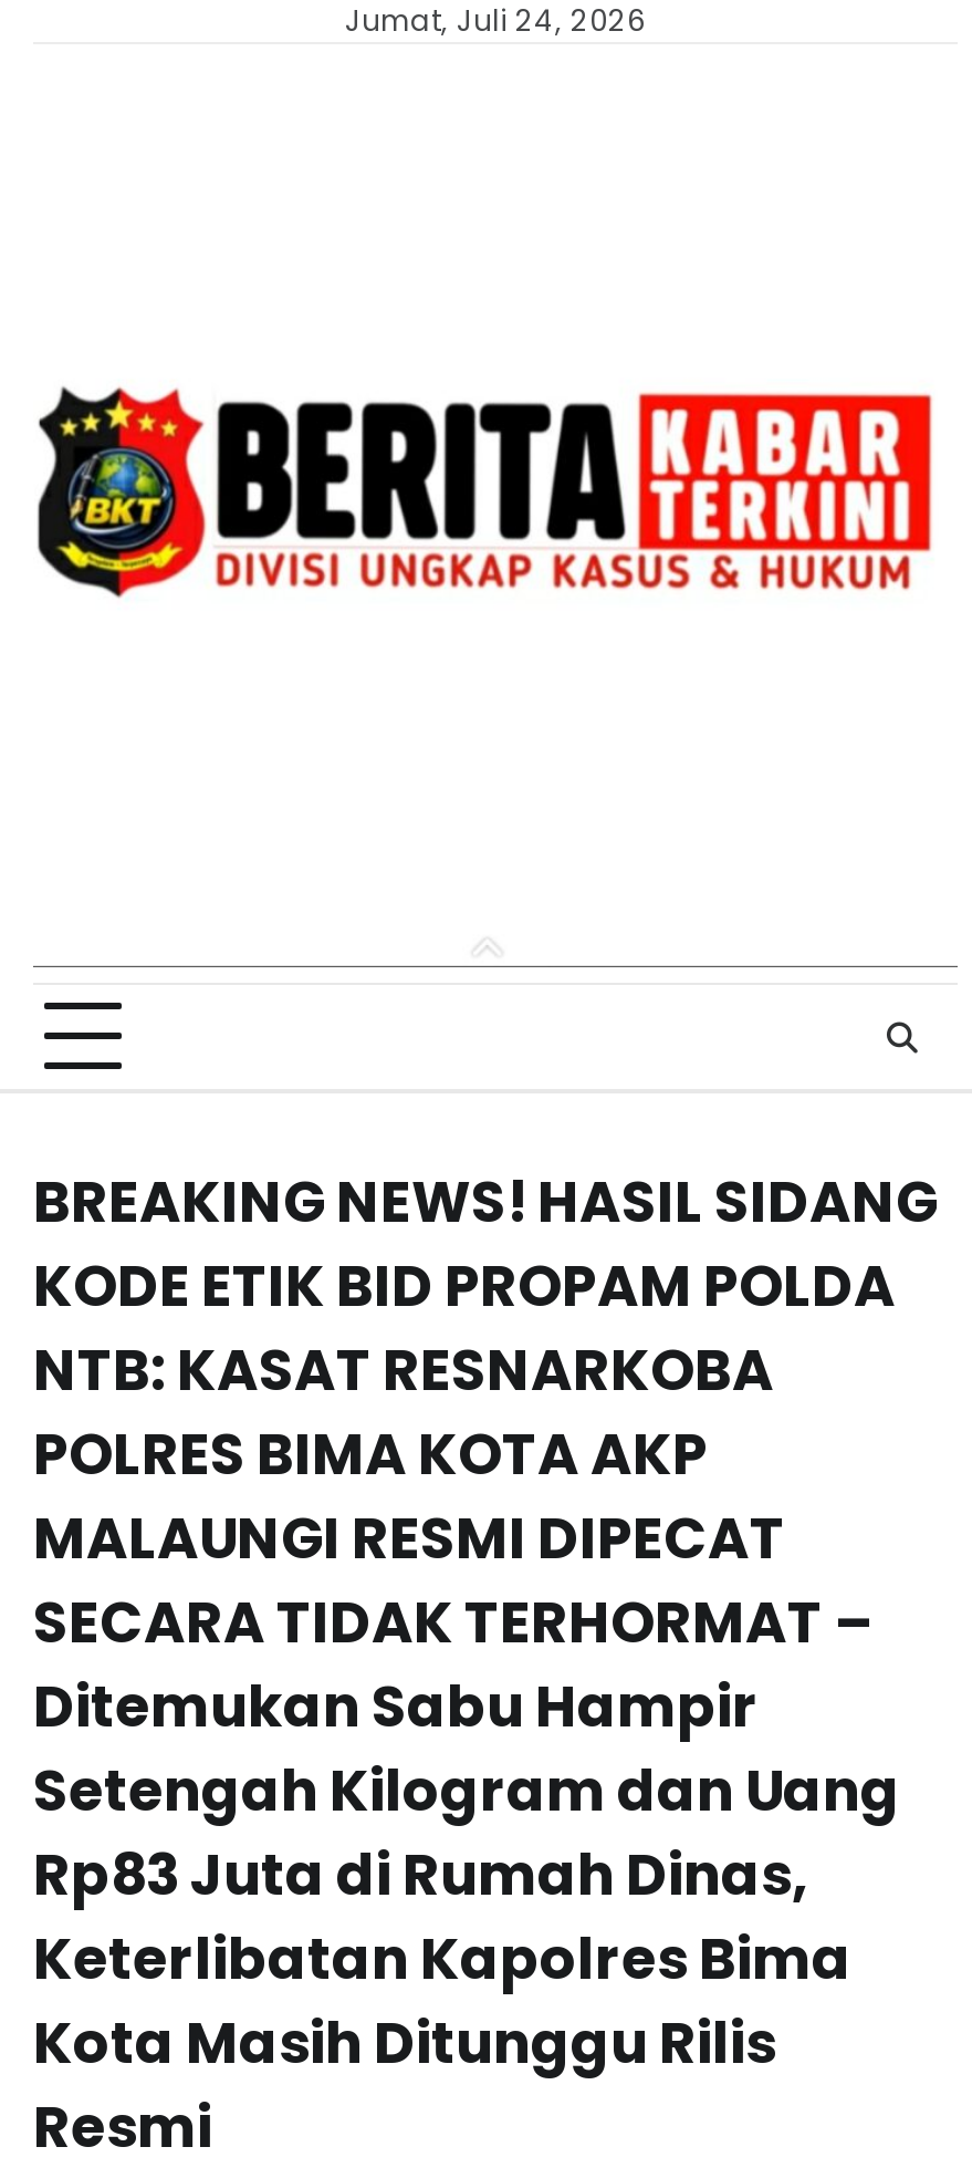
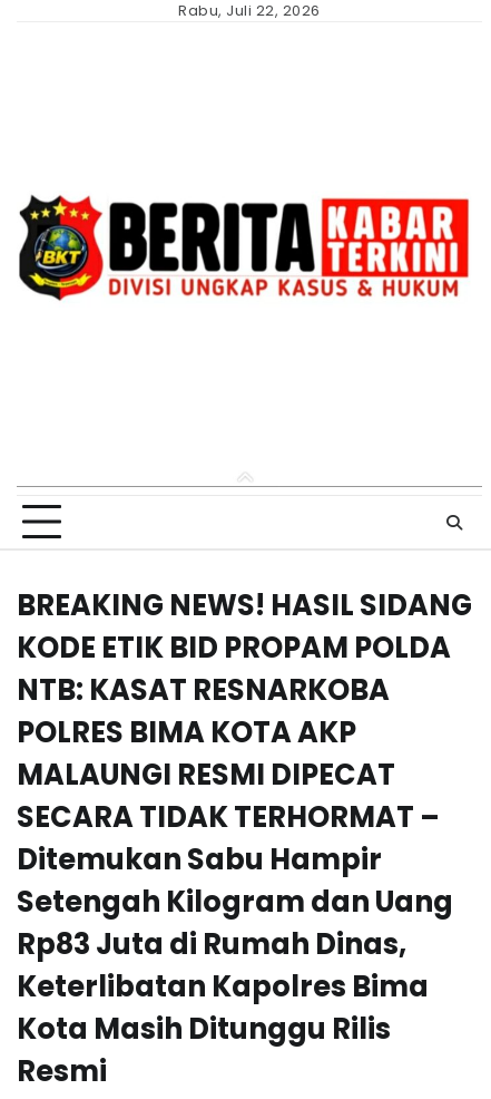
- Jumat, Juli 24, 2026
+ Rabu, Juli 22, 2026
